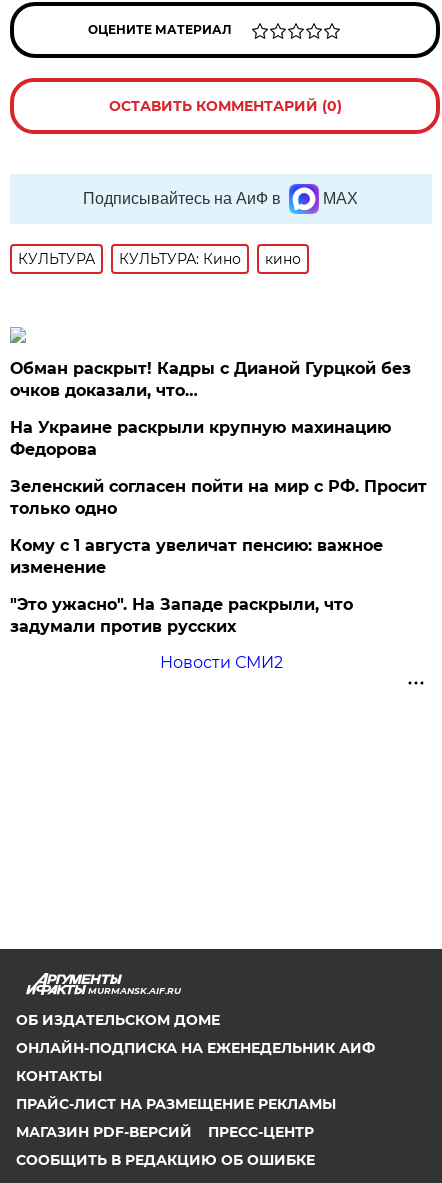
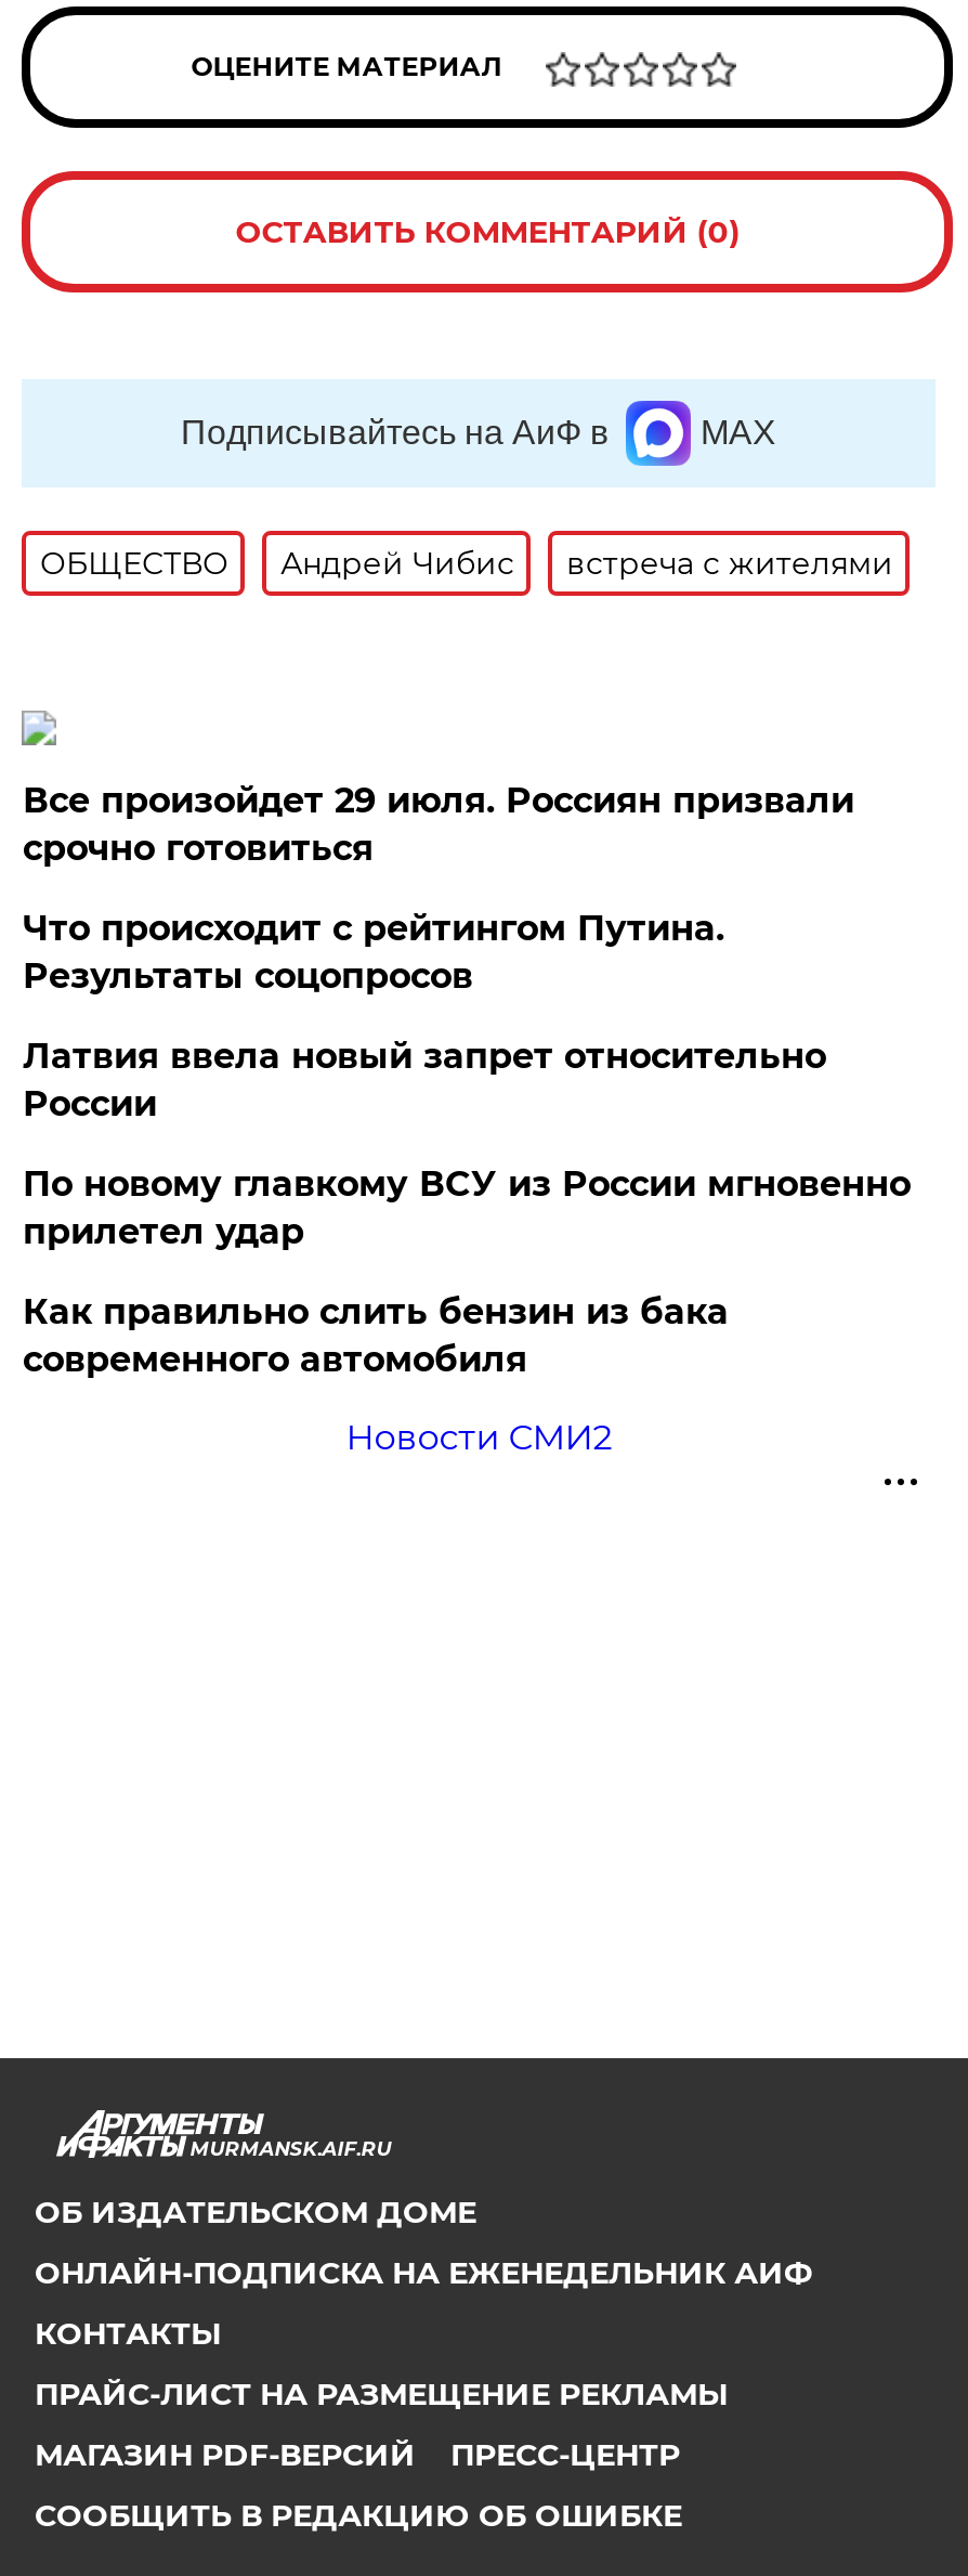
- КУЛЬТУРА
- КУЛЬТУРА: Кино
- кино
+ ОБЩЕСТВО
+ Андрей Чибис
+ встреча с жителями

- Обман раскрыт! Кадры с Дианой Гурцкой без
- очков доказали, что…
+ Все произойдет 29 июля. Россиян призвали
+ срочно готовиться

- На Украине раскрыли крупную махинацию
- Федорова
+ Что происходит с рейтингом Путина.
+ Результаты соцопросов

- Зеленский согласен пойти на мир с РФ. Просит
- только одно
+ Латвия ввела новый запрет относительно
+ России

- Кому с 1 августа увеличат пенсию: важное
- изменение
+ По новому главкому ВСУ из России мгновенно
+ прилетел удар

- "Это ужасно". На Западе раскрыли, что
- задумали против русских
+ Как правильно слить бензин из бака
+ современного автомобиля
